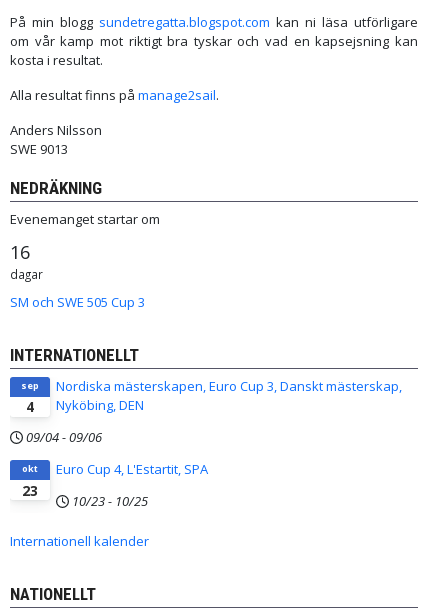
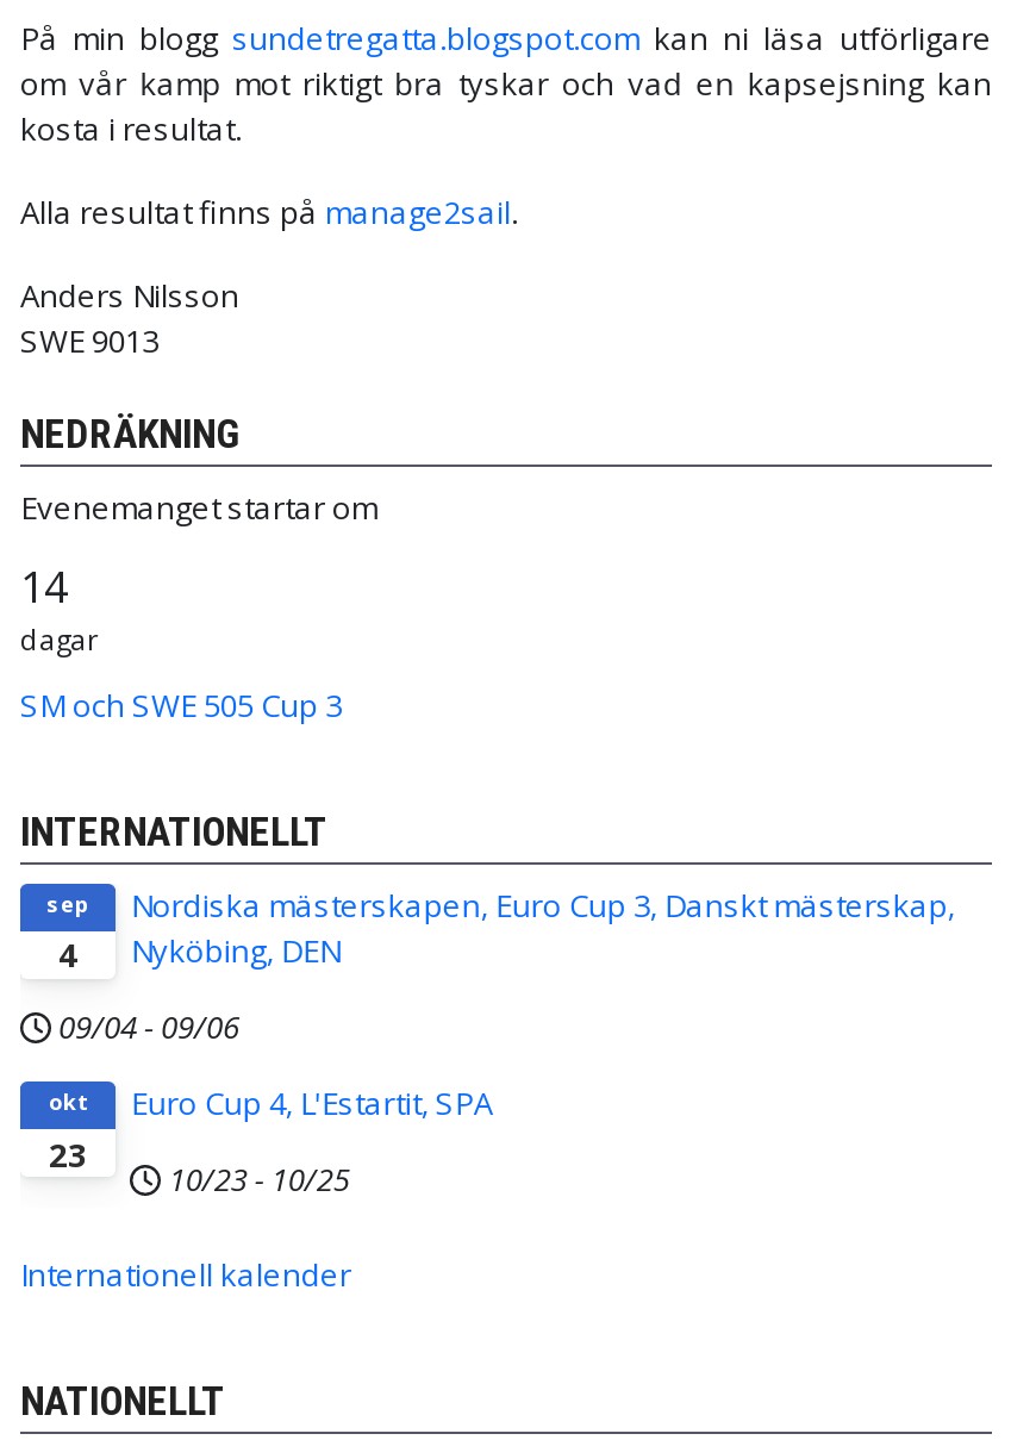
- 16
+ 14
